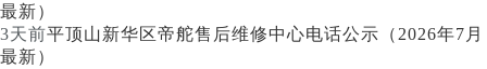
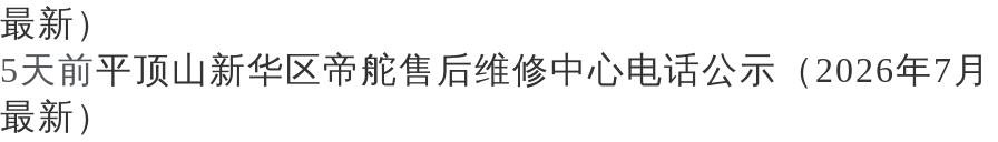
- 3天前平顶山新华区帝舵售后维修中心电话公示（2026年7月
+ 5天前平顶山新华区帝舵售后维修中心电话公示（2026年7月
